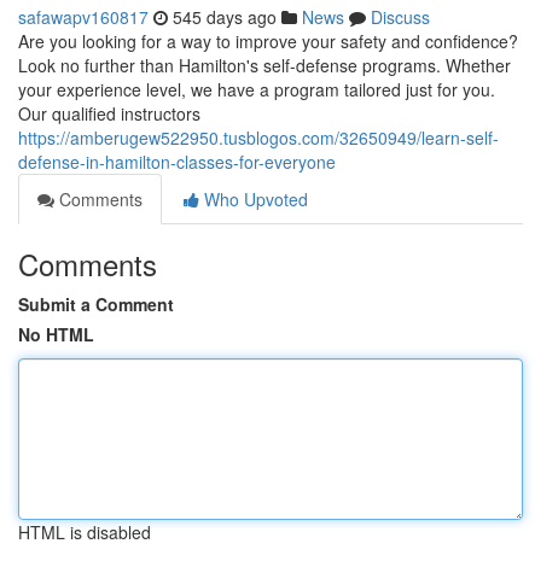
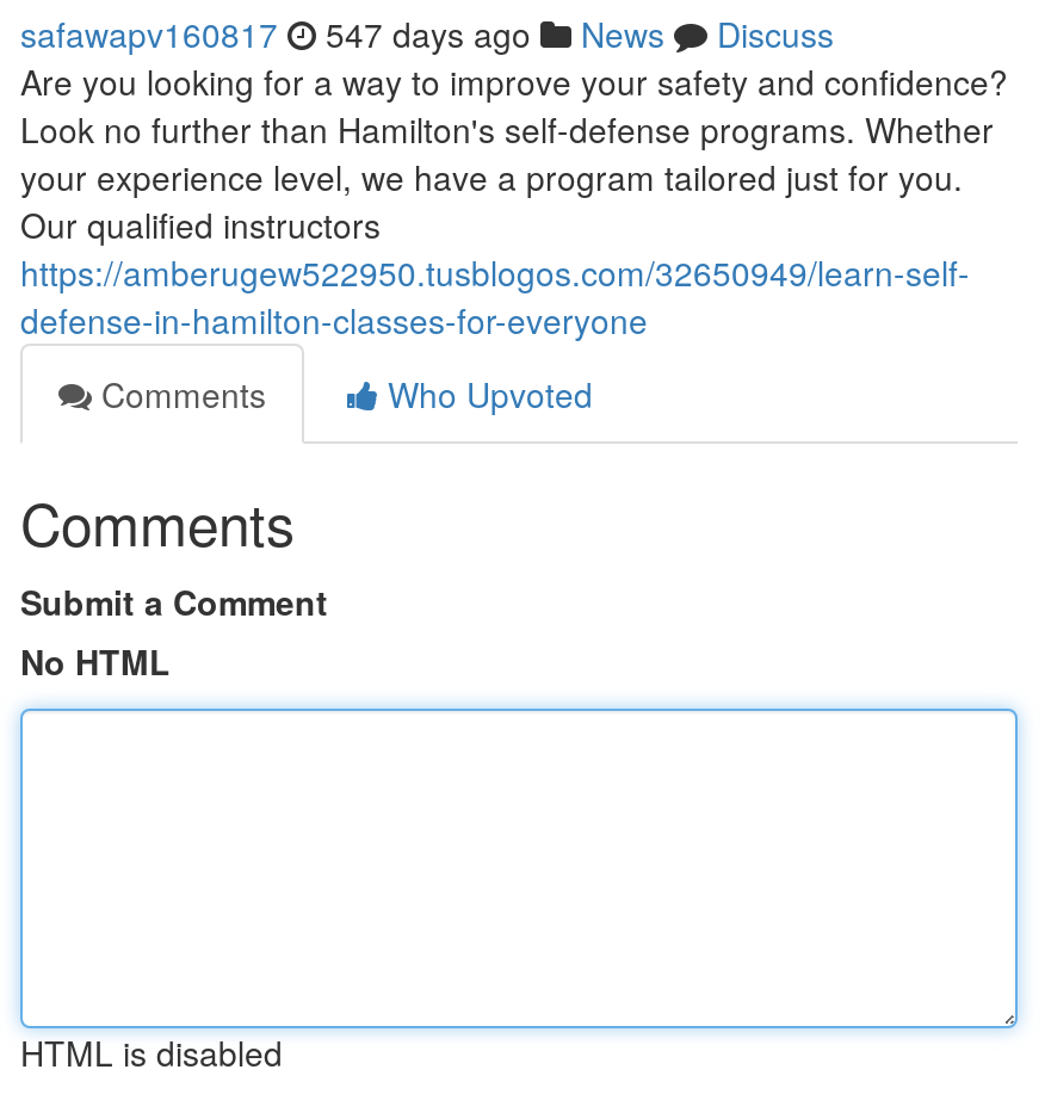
- safawapv160817 545 days ago News Discuss
+ safawapv160817 547 days ago News Discuss
